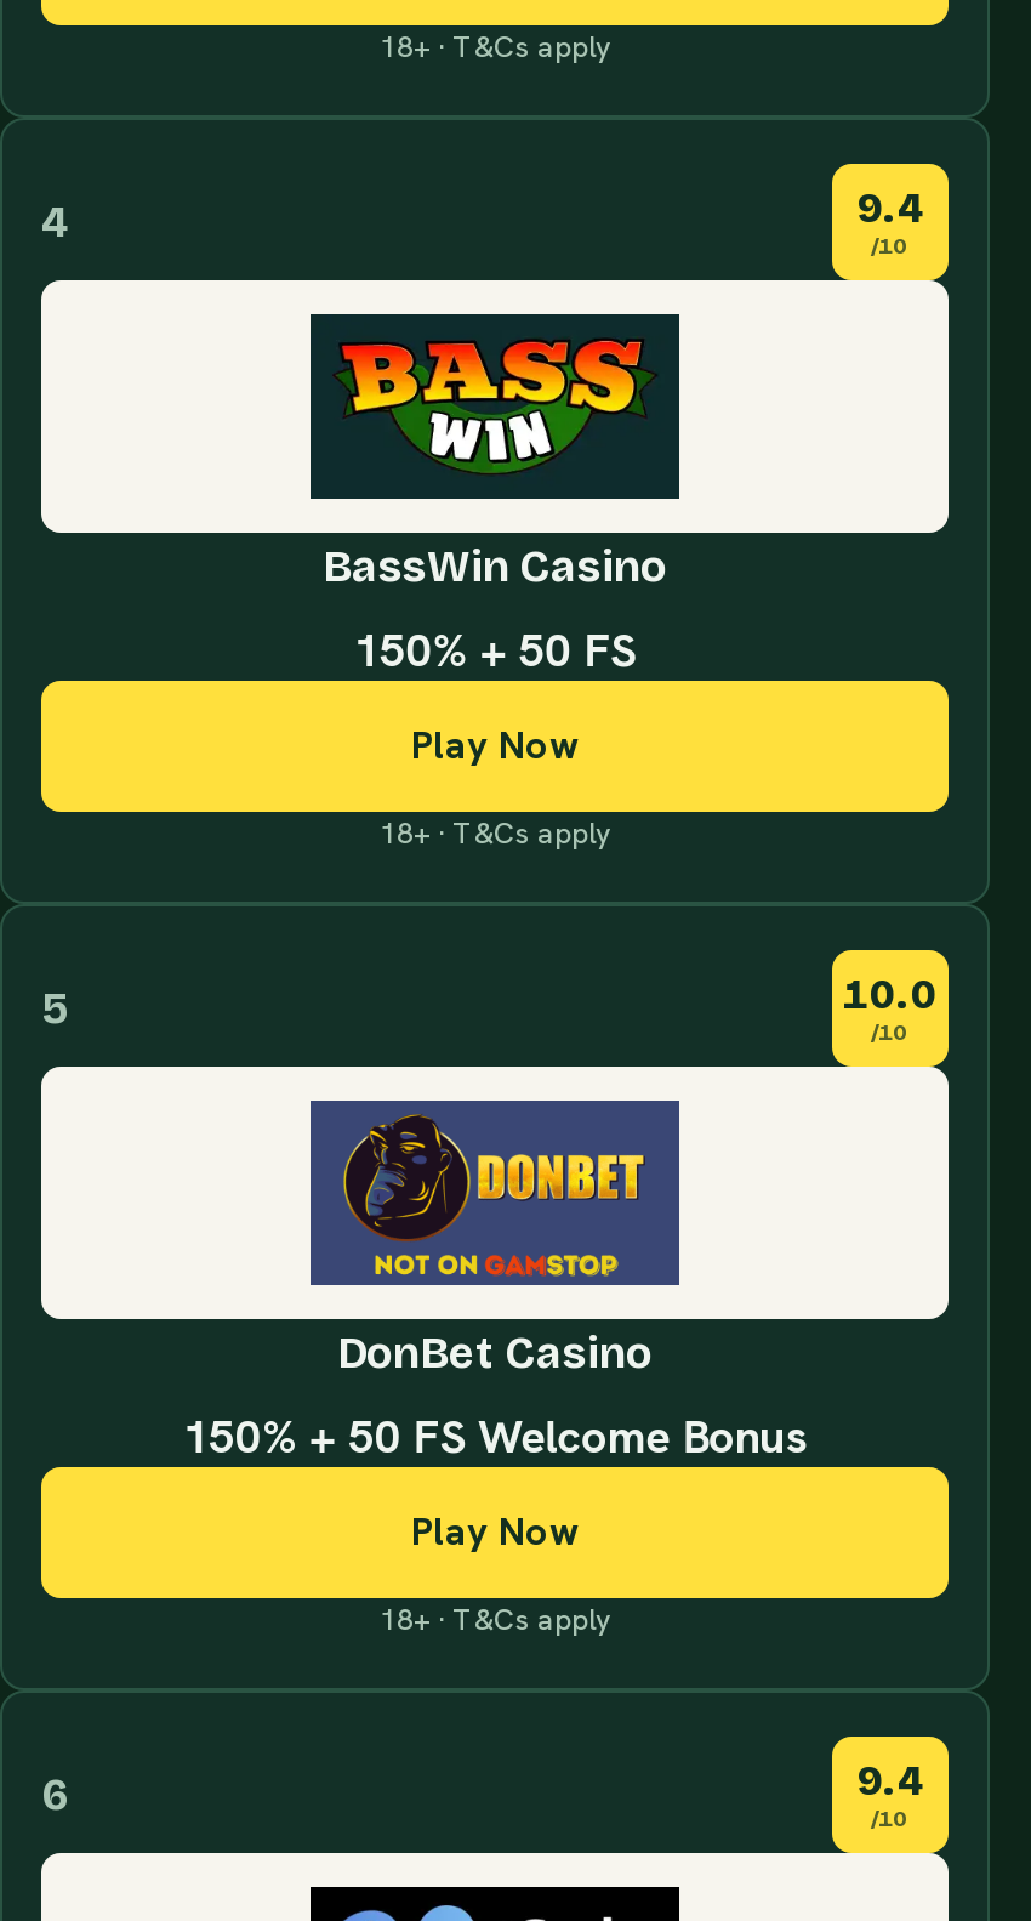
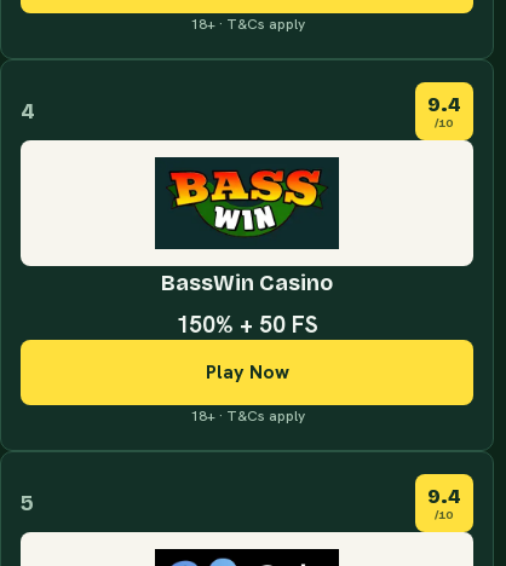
- 10.0
- /10

- [image]
- DonBet Casino
- 150% + 50 FS Welcome Bonus
- Play Now
- 18+ · T&Cs apply
- 6
